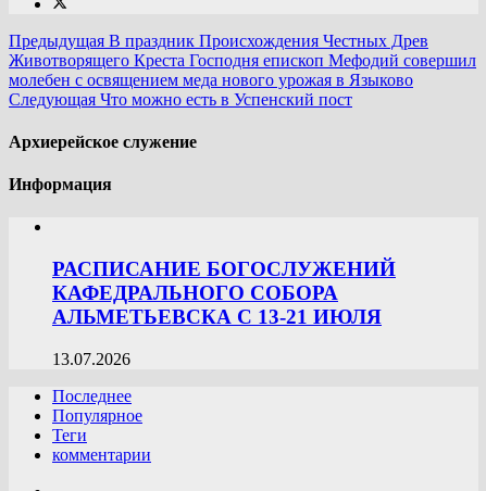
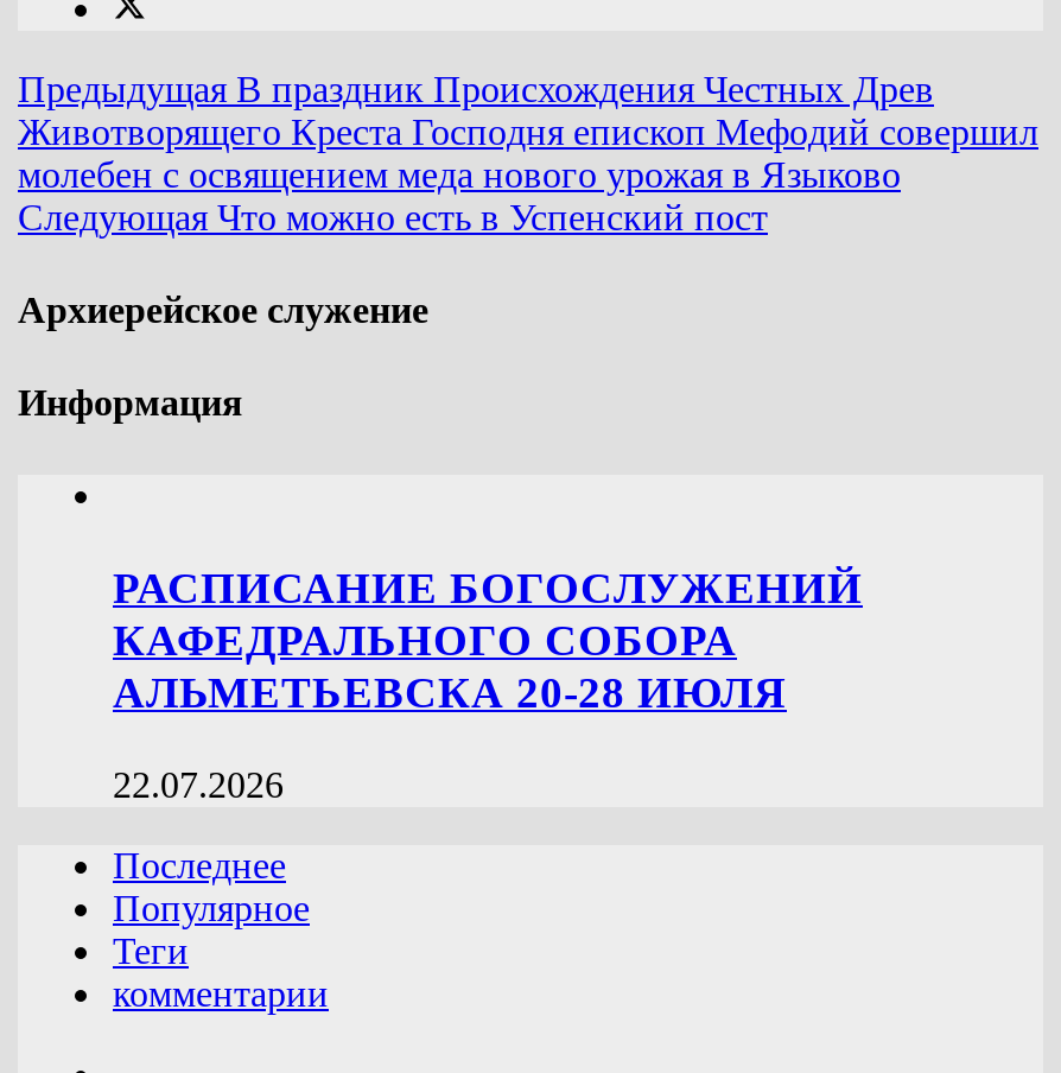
- АЛЬМЕТЬЕВСКА С 13-21 ИЮЛЯ
+ АЛЬМЕТЬЕВСКА 20-28 ИЮЛЯ

- 13.07.2026
+ 22.07.2026
